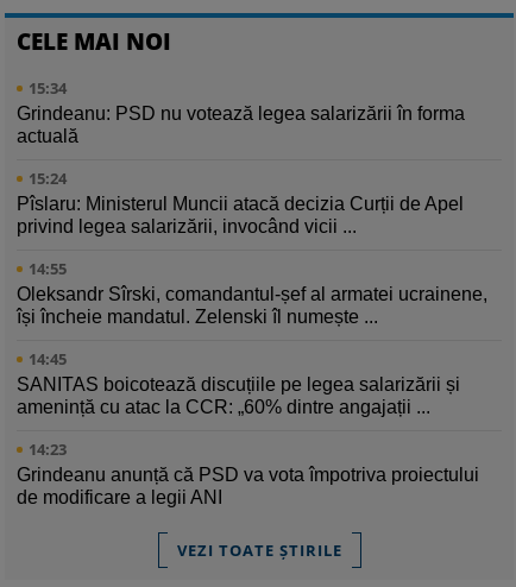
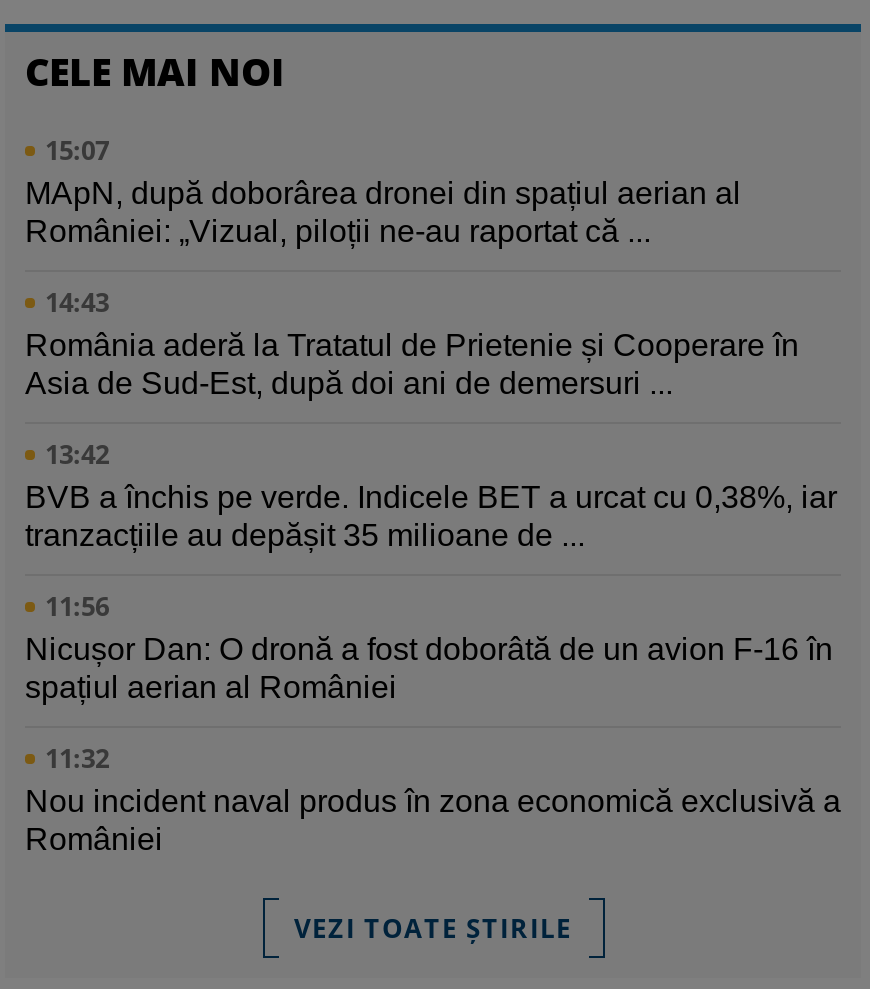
- 15:34
- Grindeanu: PSD nu votează legea salarizării în forma
- actuală
+ 15:07
+ MApN, după doborârea dronei din spațiul aerian al
+ României: „Vizual, piloții ne-au raportat că ...

- 15:24
- Pîslaru: Ministerul Muncii atacă decizia Curții de Apel
- privind legea salarizării, invocând vicii ...
+ 14:43
+ România aderă la Tratatul de Prietenie și Cooperare în
+ Asia de Sud-Est, după doi ani de demersuri ...

- 14:55
- Oleksandr Sîrski, comandantul-șef al armatei ucrainene,
- își încheie mandatul. Zelenski îl numește ...
+ 13:42
+ BVB a închis pe verde. Indicele BET a urcat cu 0,38%, iar
+ tranzacțiile au depășit 35 milioane de ...

- 14:45
- SANITAS boicotează discuțiile pe legea salarizării și
- amenință cu atac la CCR: „60% dintre angajații ...
+ 11:56
+ Nicușor Dan: O dronă a fost doborâtă de un avion F-16 în
+ spațiul aerian al României

- 14:23
- Grindeanu anunță că PSD va vota împotriva proiectului
- de modificare a legii ANI
+ 11:32
+ Nou incident naval produs în zona economică exclusivă a
+ României
